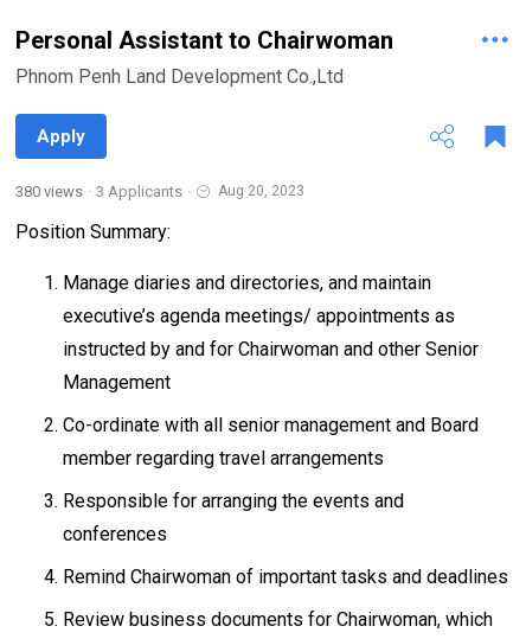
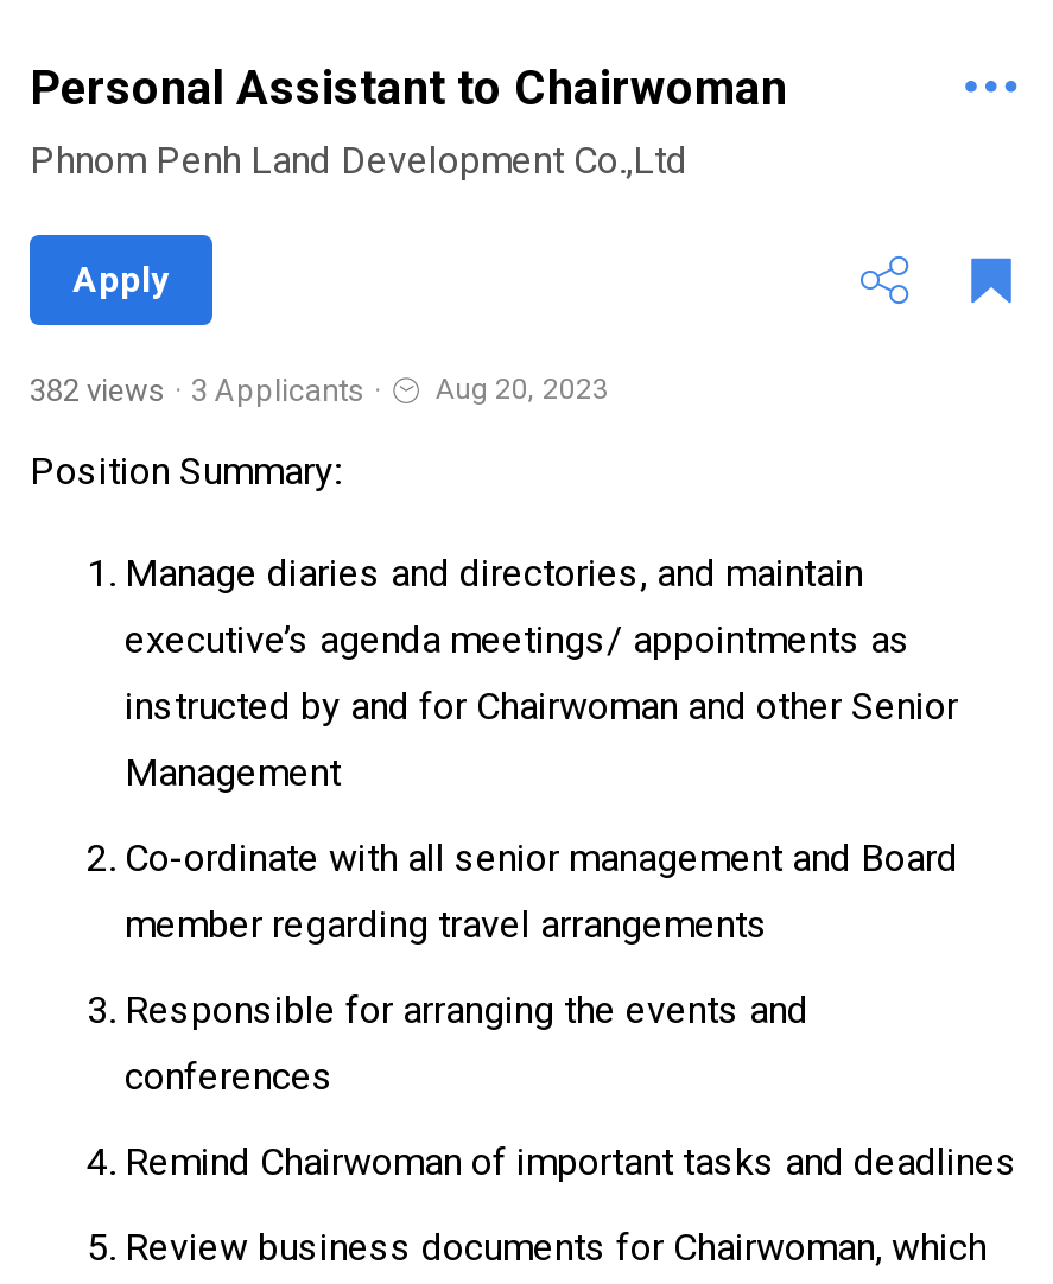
- 380 views · 3 Applicants ·
+ 382 views · 3 Applicants ·
